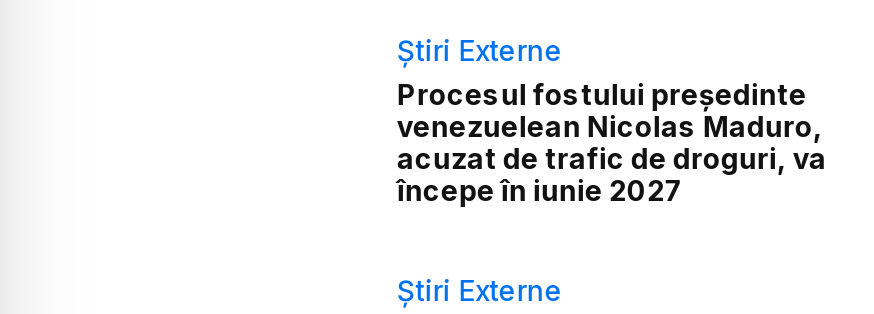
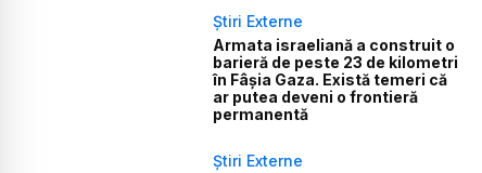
- Procesul fostului președinte
- venezuelean Nicolas Maduro,
- acuzat de trafic de droguri, va
- începe în iunie 2027
+ Armata israeliană a construit o
+ barieră de peste 23 de kilometri
+ în Fâșia Gaza. Există temeri că
+ ar putea deveni o frontieră
+ permanentă
